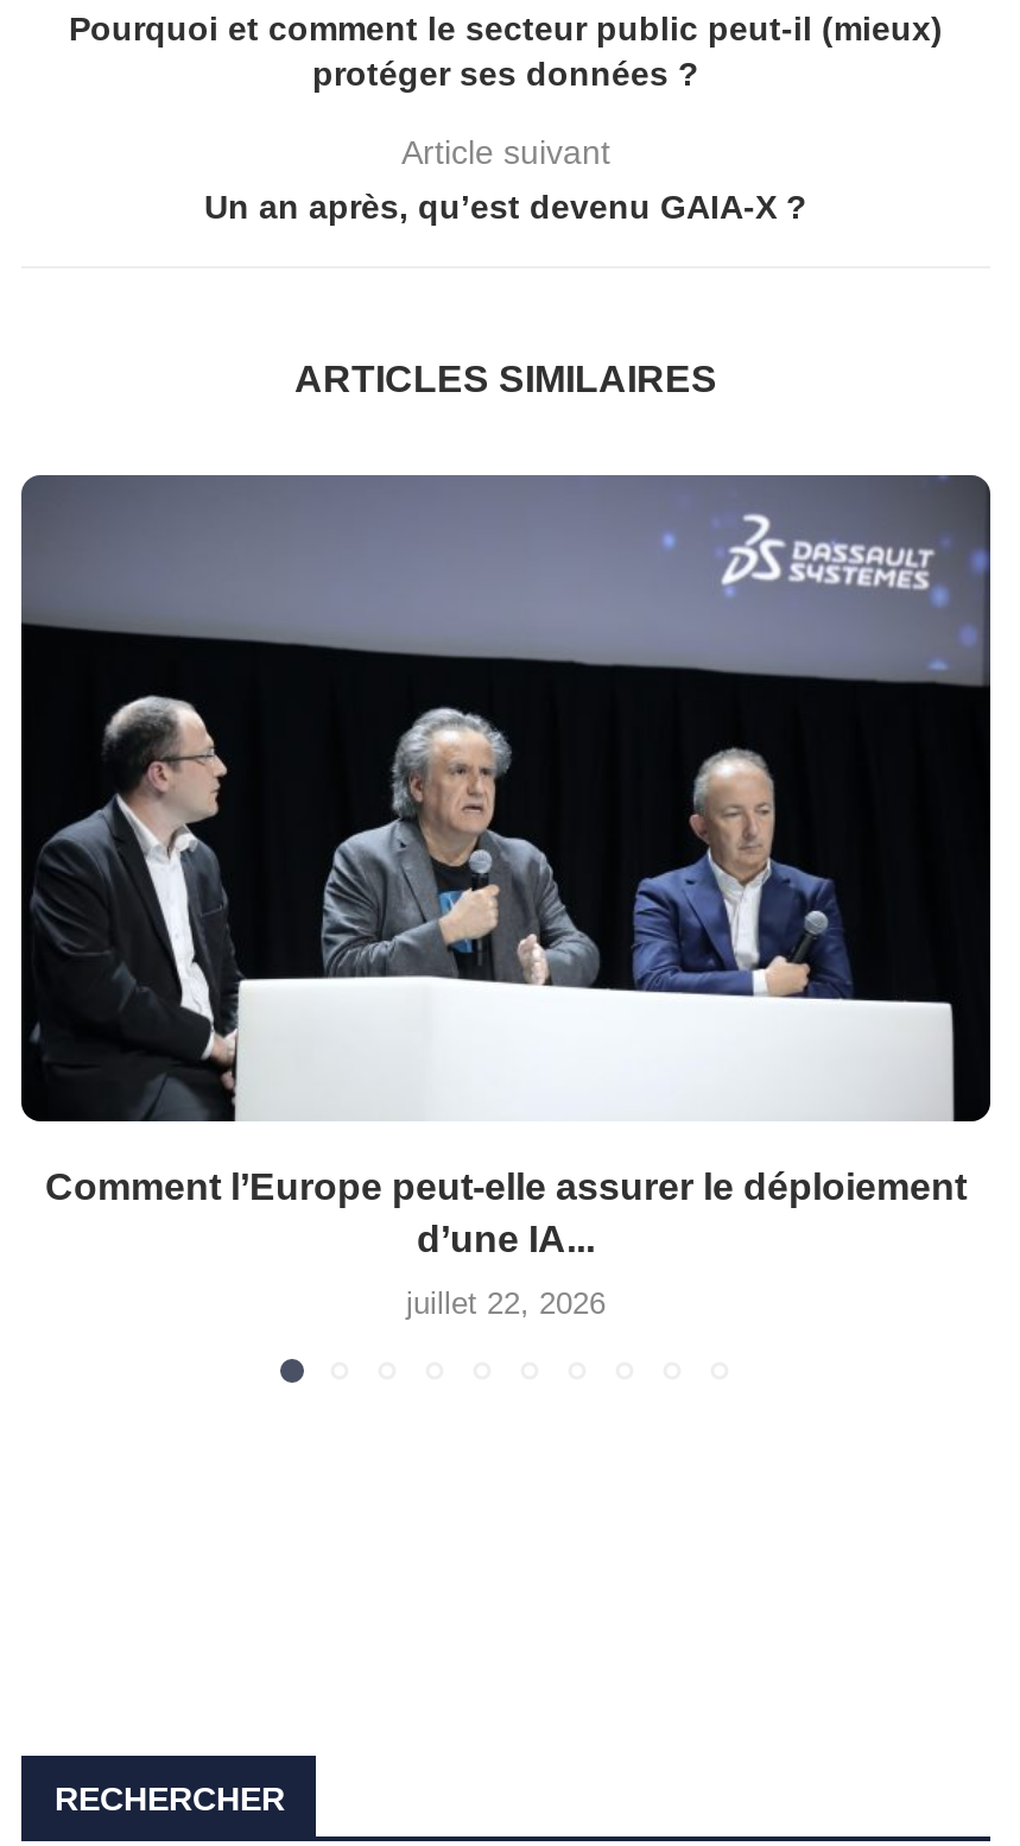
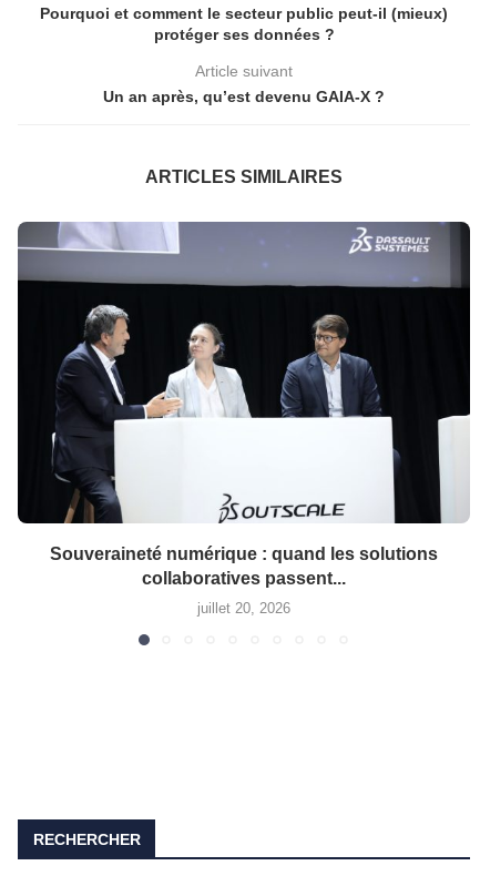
- [image]
- Comment l’Europe peut-elle assurer le déploiement
- d’une IA...
+ [image]
+ Souveraineté numérique : quand les solutions
+ collaboratives passent...

- juillet 22, 2026
+ juillet 20, 2026
